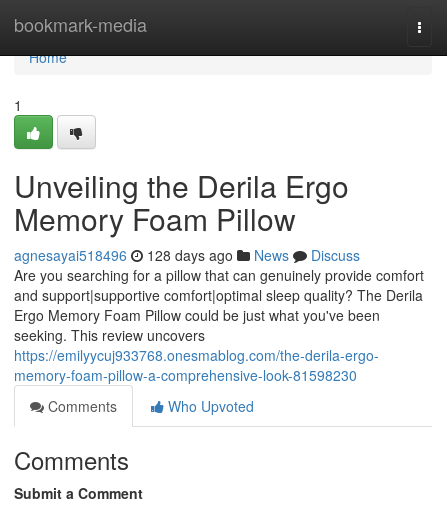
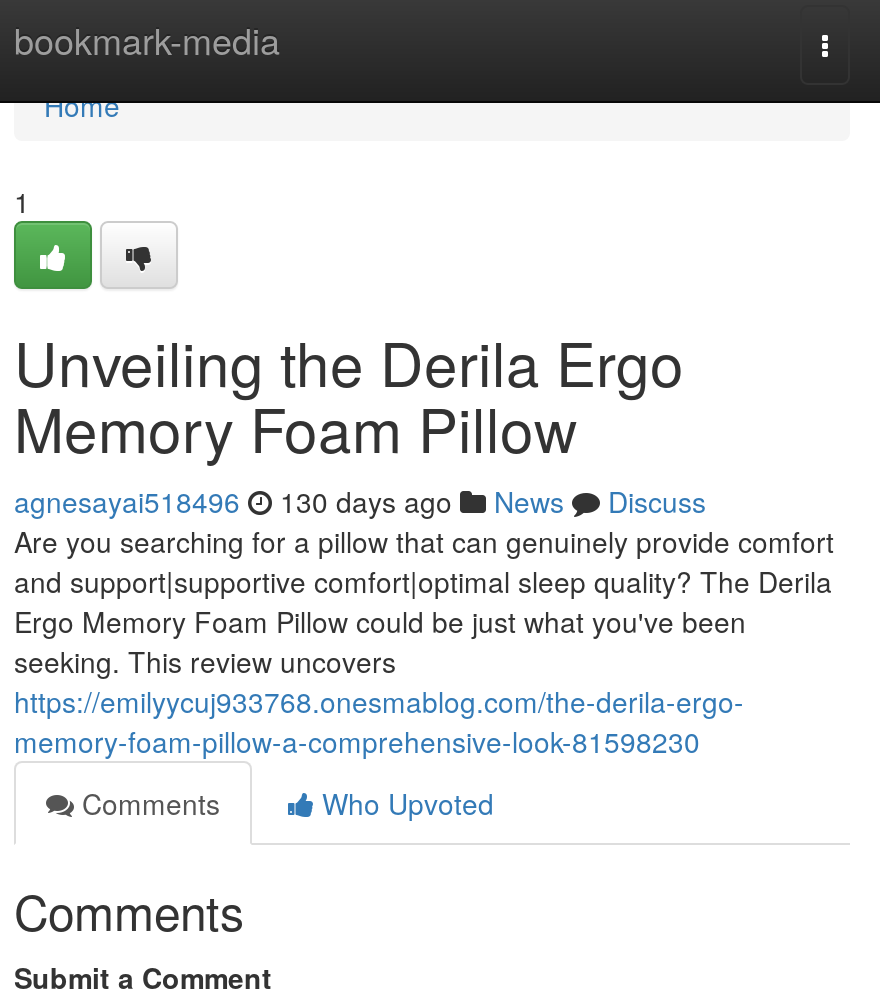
- agnesayai518496 128 days ago News Discuss
+ agnesayai518496 130 days ago News Discuss
